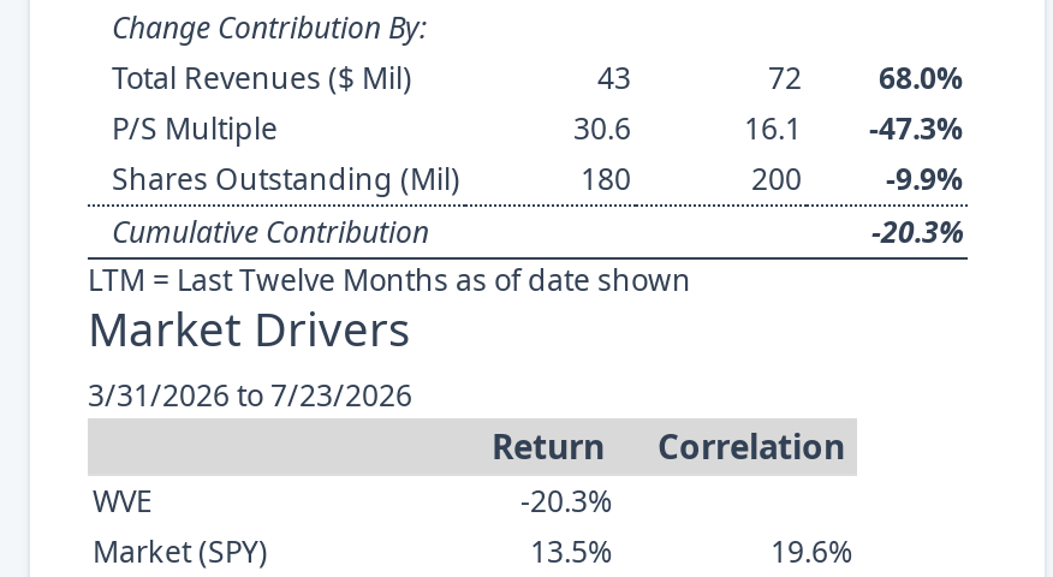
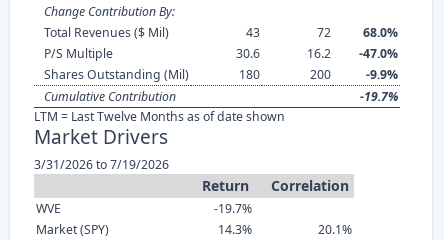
- 16.1
+ 16.2

- -47.3%
+ -47.0%

- -20.3%
+ -19.7%

- 3/31/2026 to 7/23/2026
+ 3/31/2026 to 7/19/2026

- -20.3%
+ -19.7%

- 13.5%
+ 14.3%

- 19.6%
+ 20.1%
